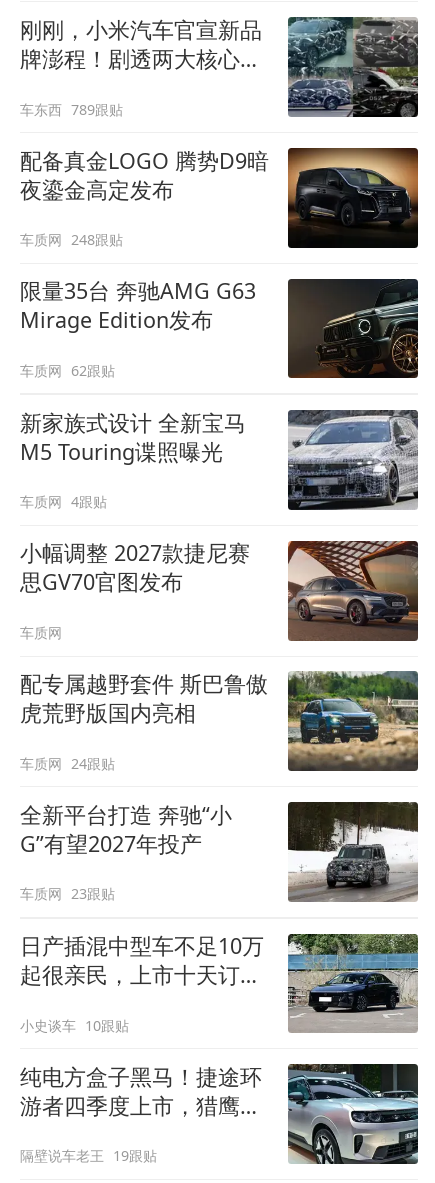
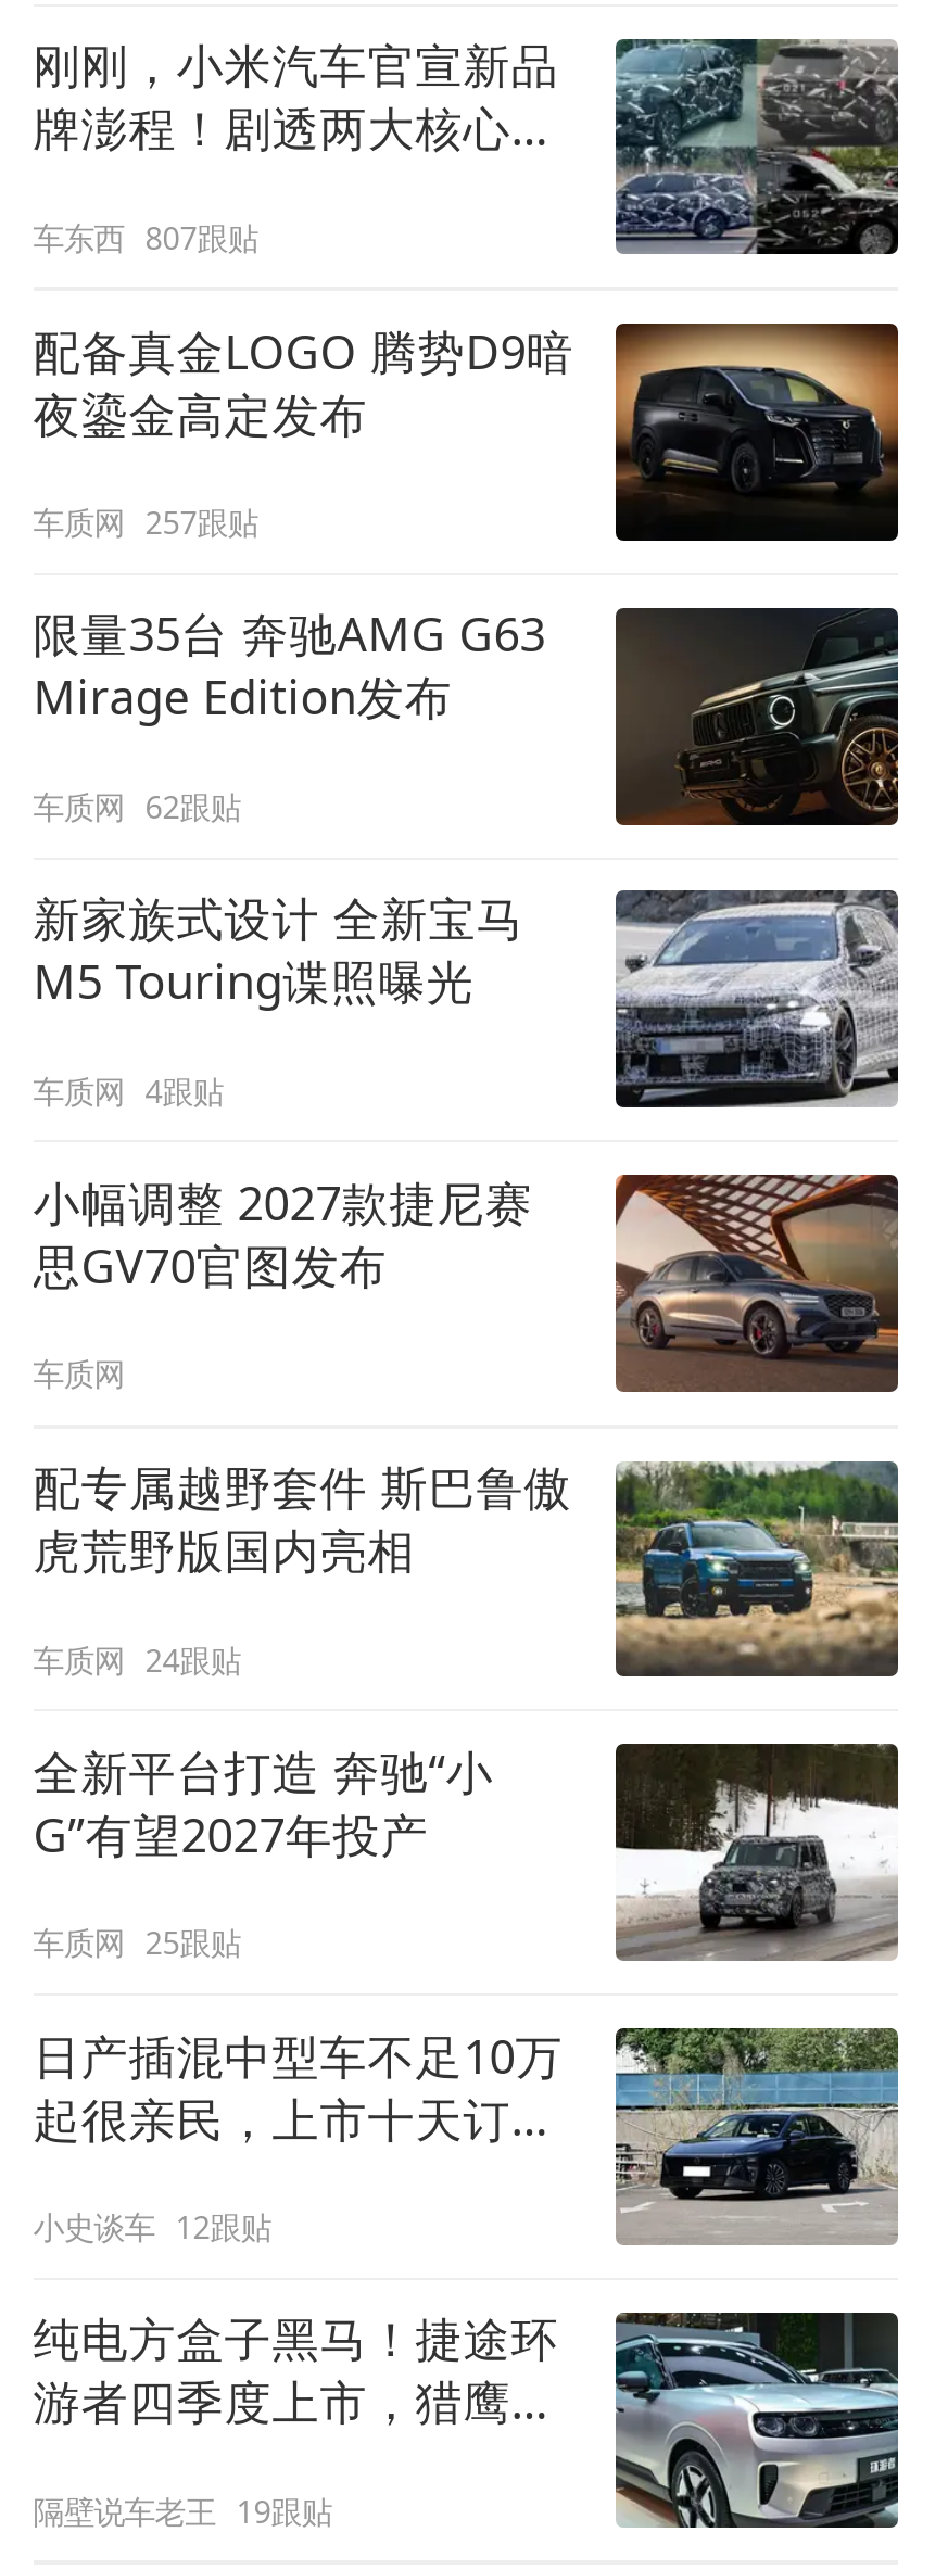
- 车东西 789跟贴
+ 车东西 807跟贴

- 车质网 248跟贴
+ 车质网 257跟贴

- 车质网 23跟贴
+ 车质网 25跟贴

- 小史谈车 10跟贴
+ 小史谈车 12跟贴
